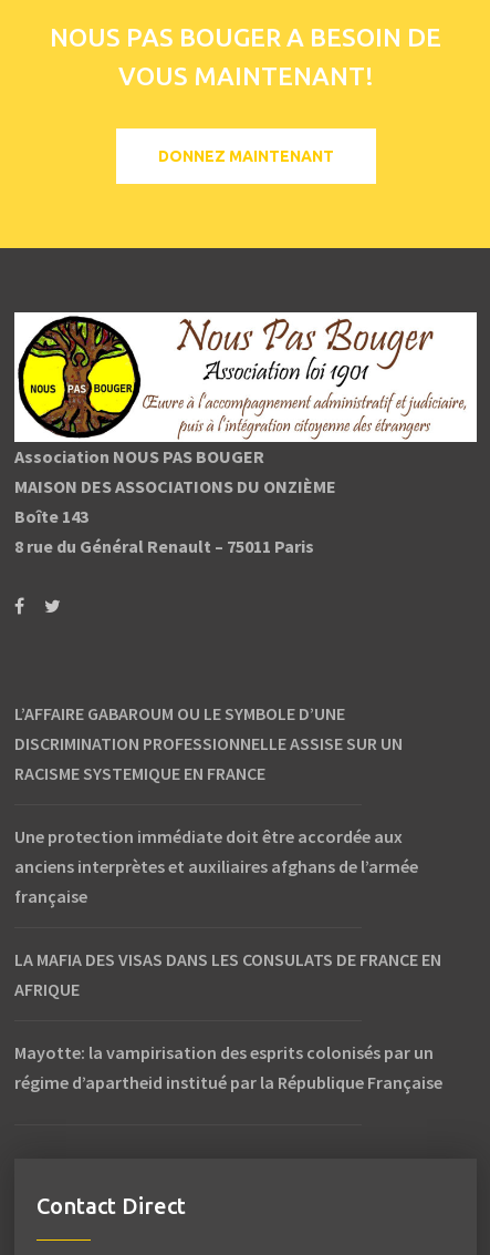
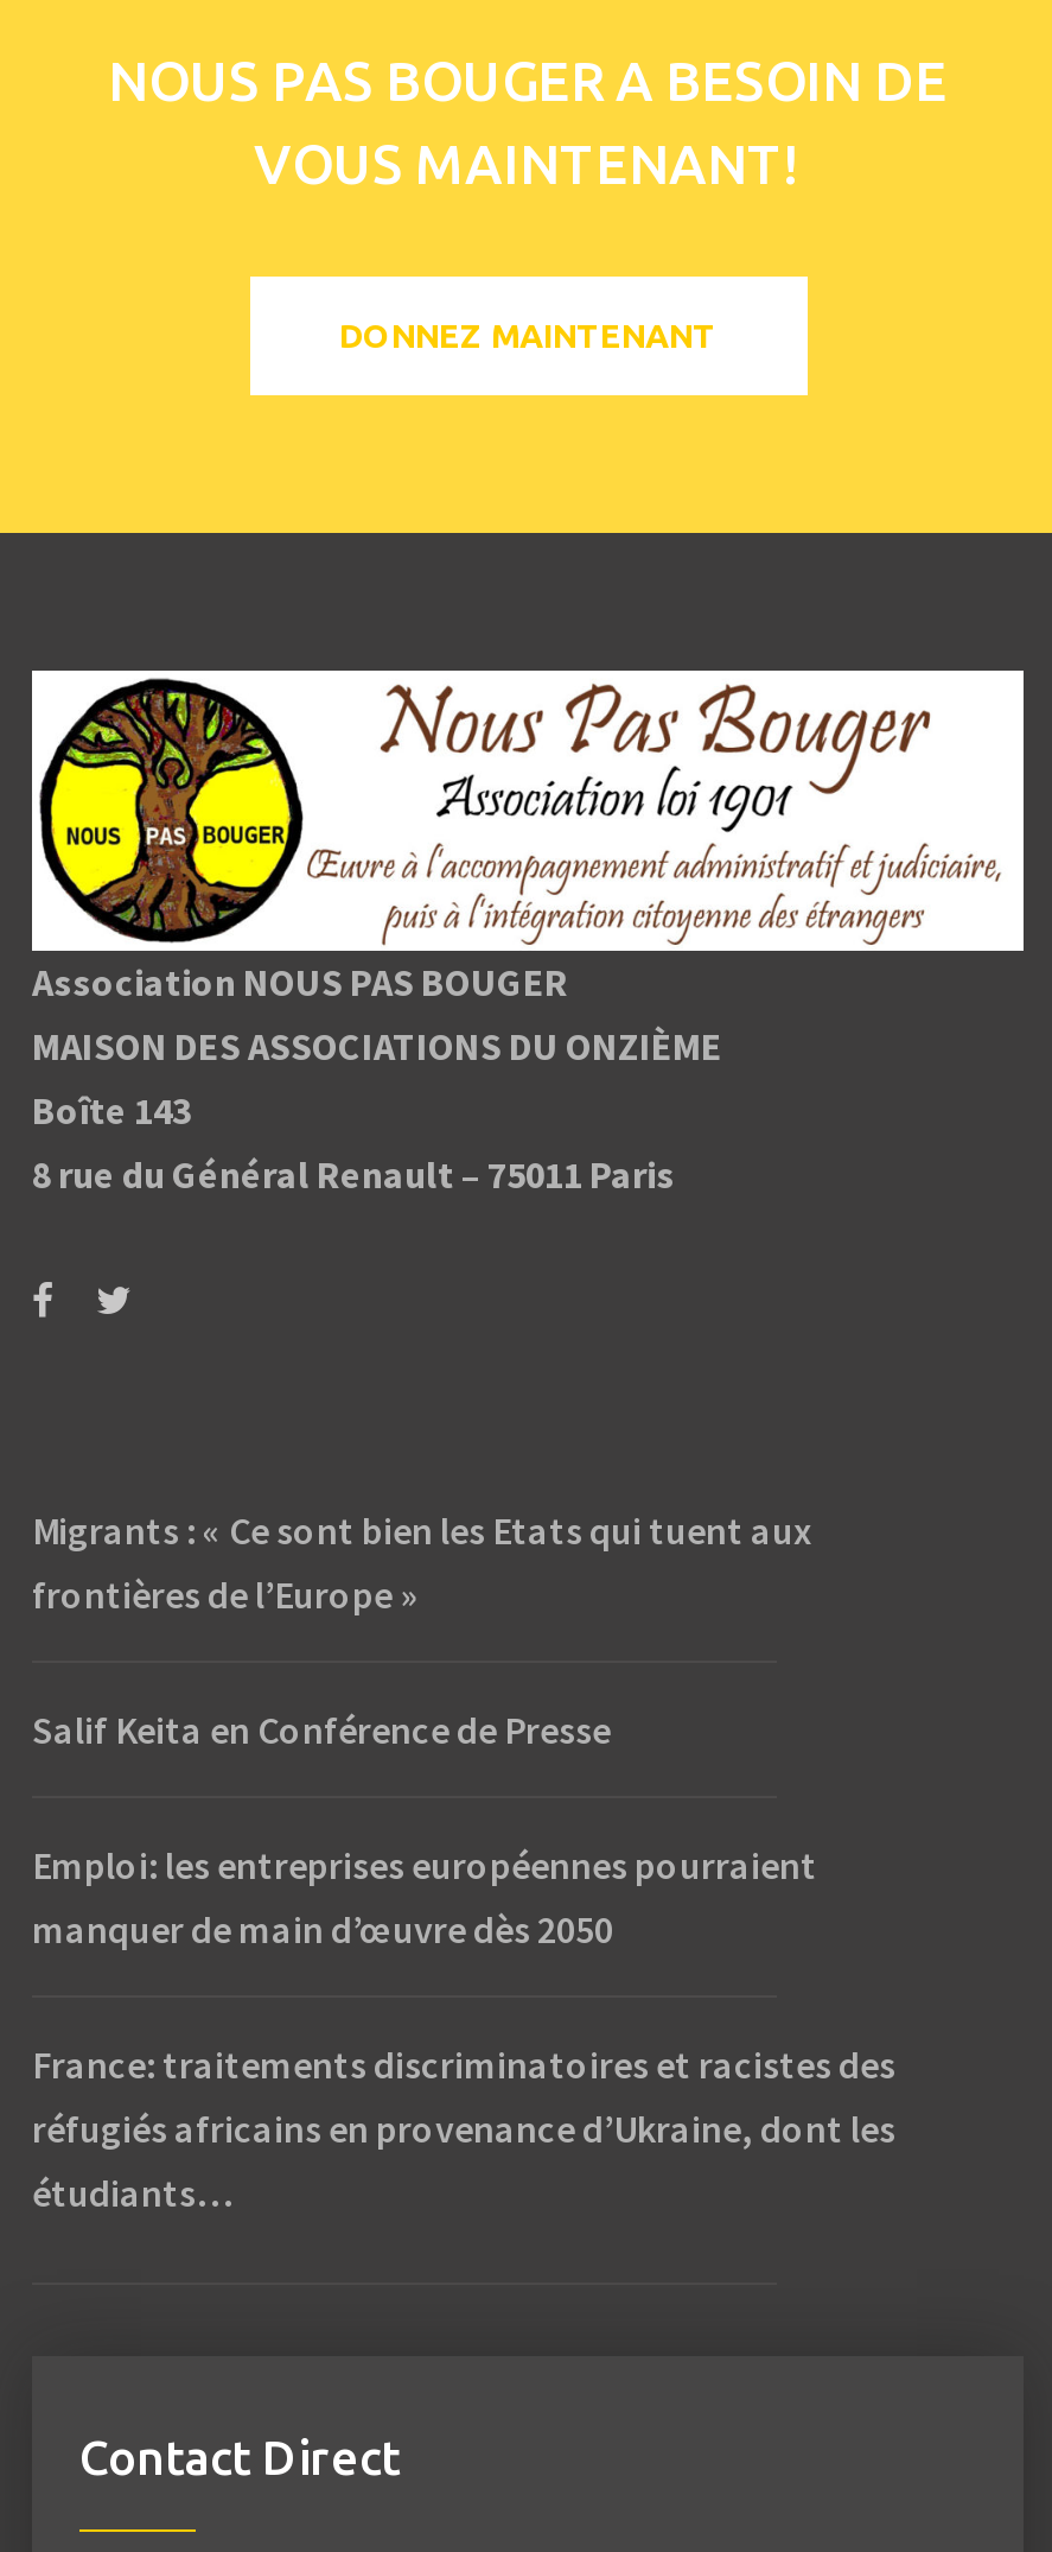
- L’AFFAIRE GABAROUM OU LE SYMBOLE D’UNE
- DISCRIMINATION PROFESSIONNELLE ASSISE SUR UN
- RACISME SYSTEMIQUE EN FRANCE
+ Migrants : « Ce sont bien les Etats qui tuent aux
+ frontières de l’Europe »

- Une protection immédiate doit être accordée aux
- anciens interprètes et auxiliaires afghans de l’armée
- française
+ Salif Keita en Conférence de Presse

- LA MAFIA DES VISAS DANS LES CONSULATS DE FRANCE EN
- AFRIQUE
+ Emploi: les entreprises européennes pourraient
+ manquer de main d’œuvre dès 2050

- Mayotte: la vampirisation des esprits colonisés par un
- régime d’apartheid institué par la République Française
+ France: traitements discriminatoires et racistes des
+ réfugiés africains en provenance d’Ukraine, dont les
+ étudiants…
